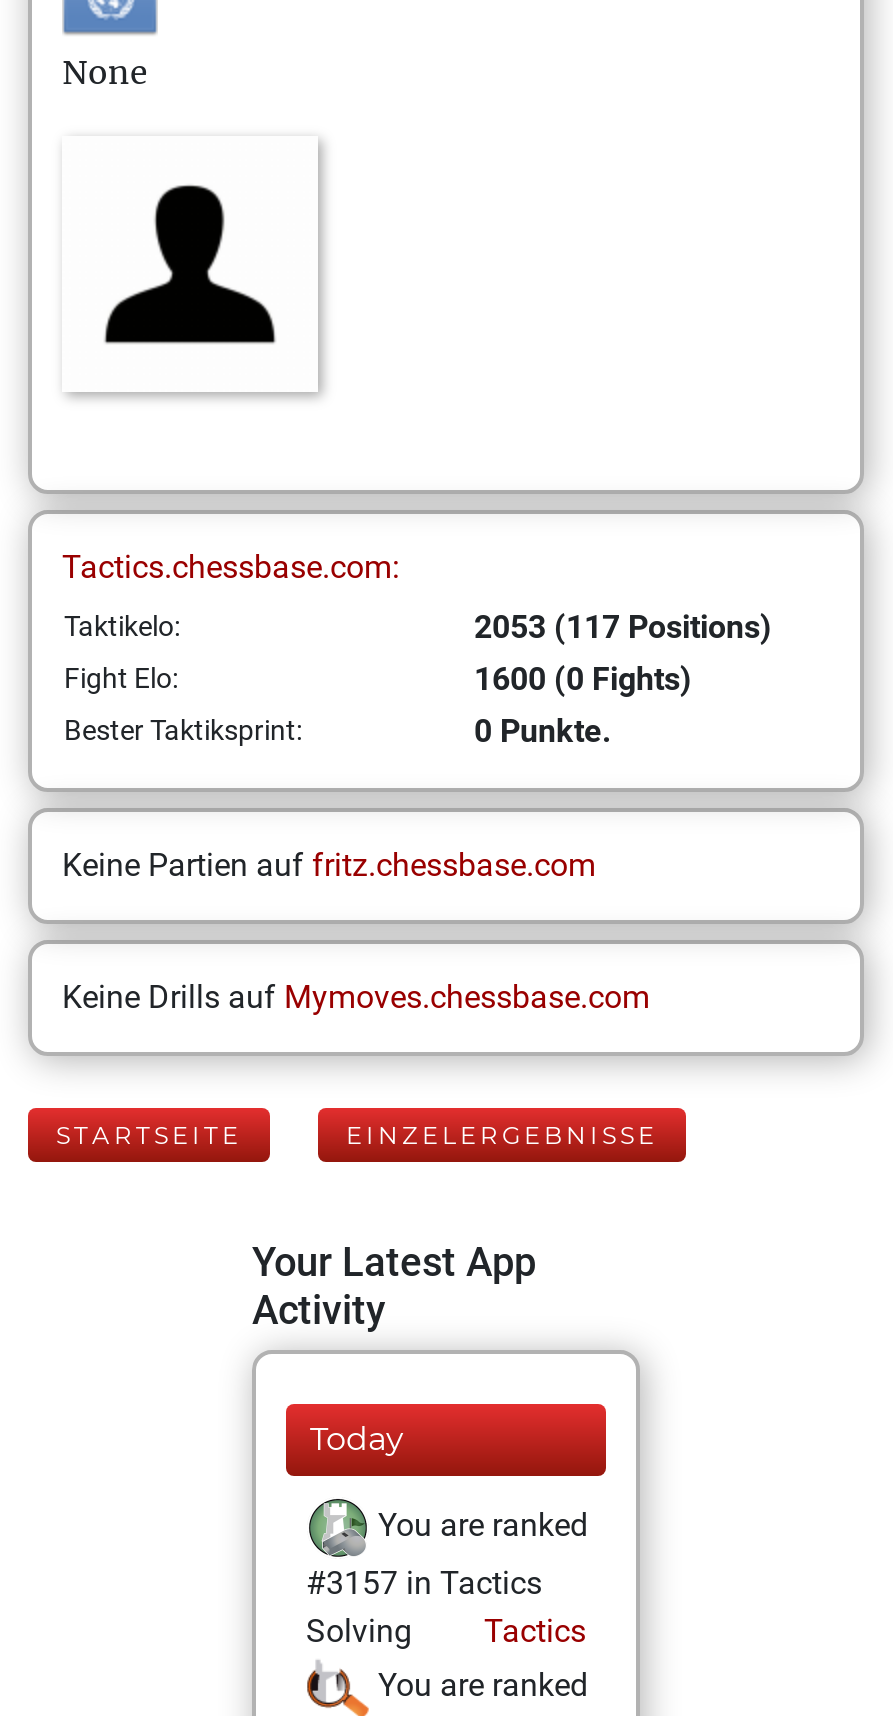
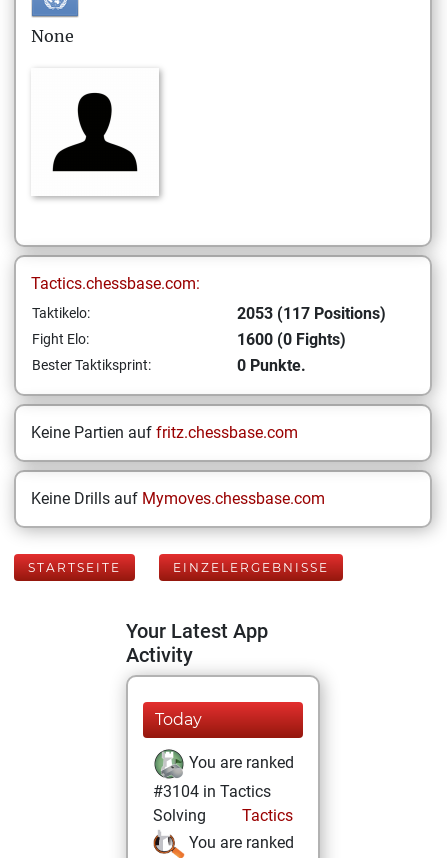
- #3157 in Tactics
+ #3104 in Tactics
